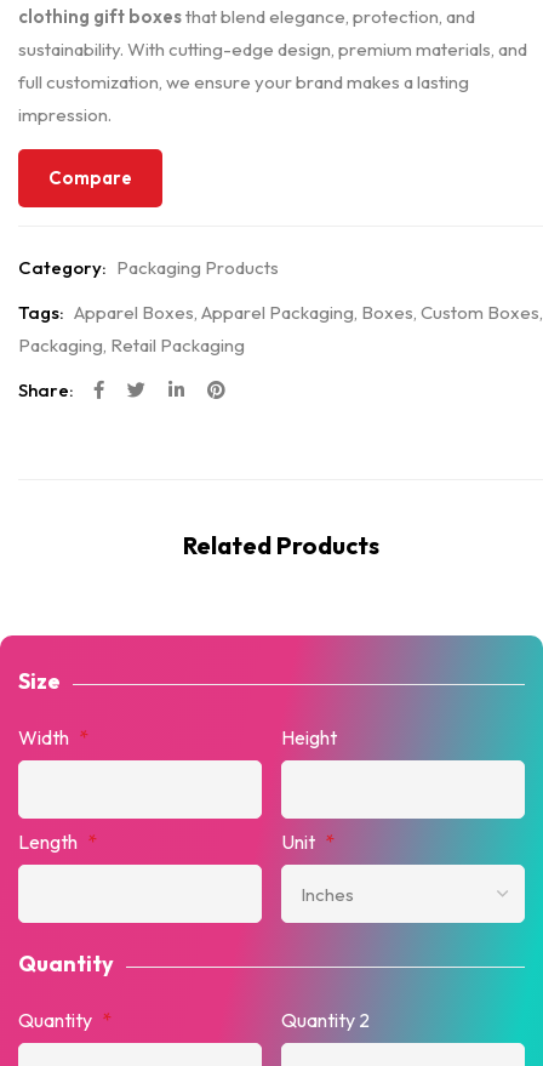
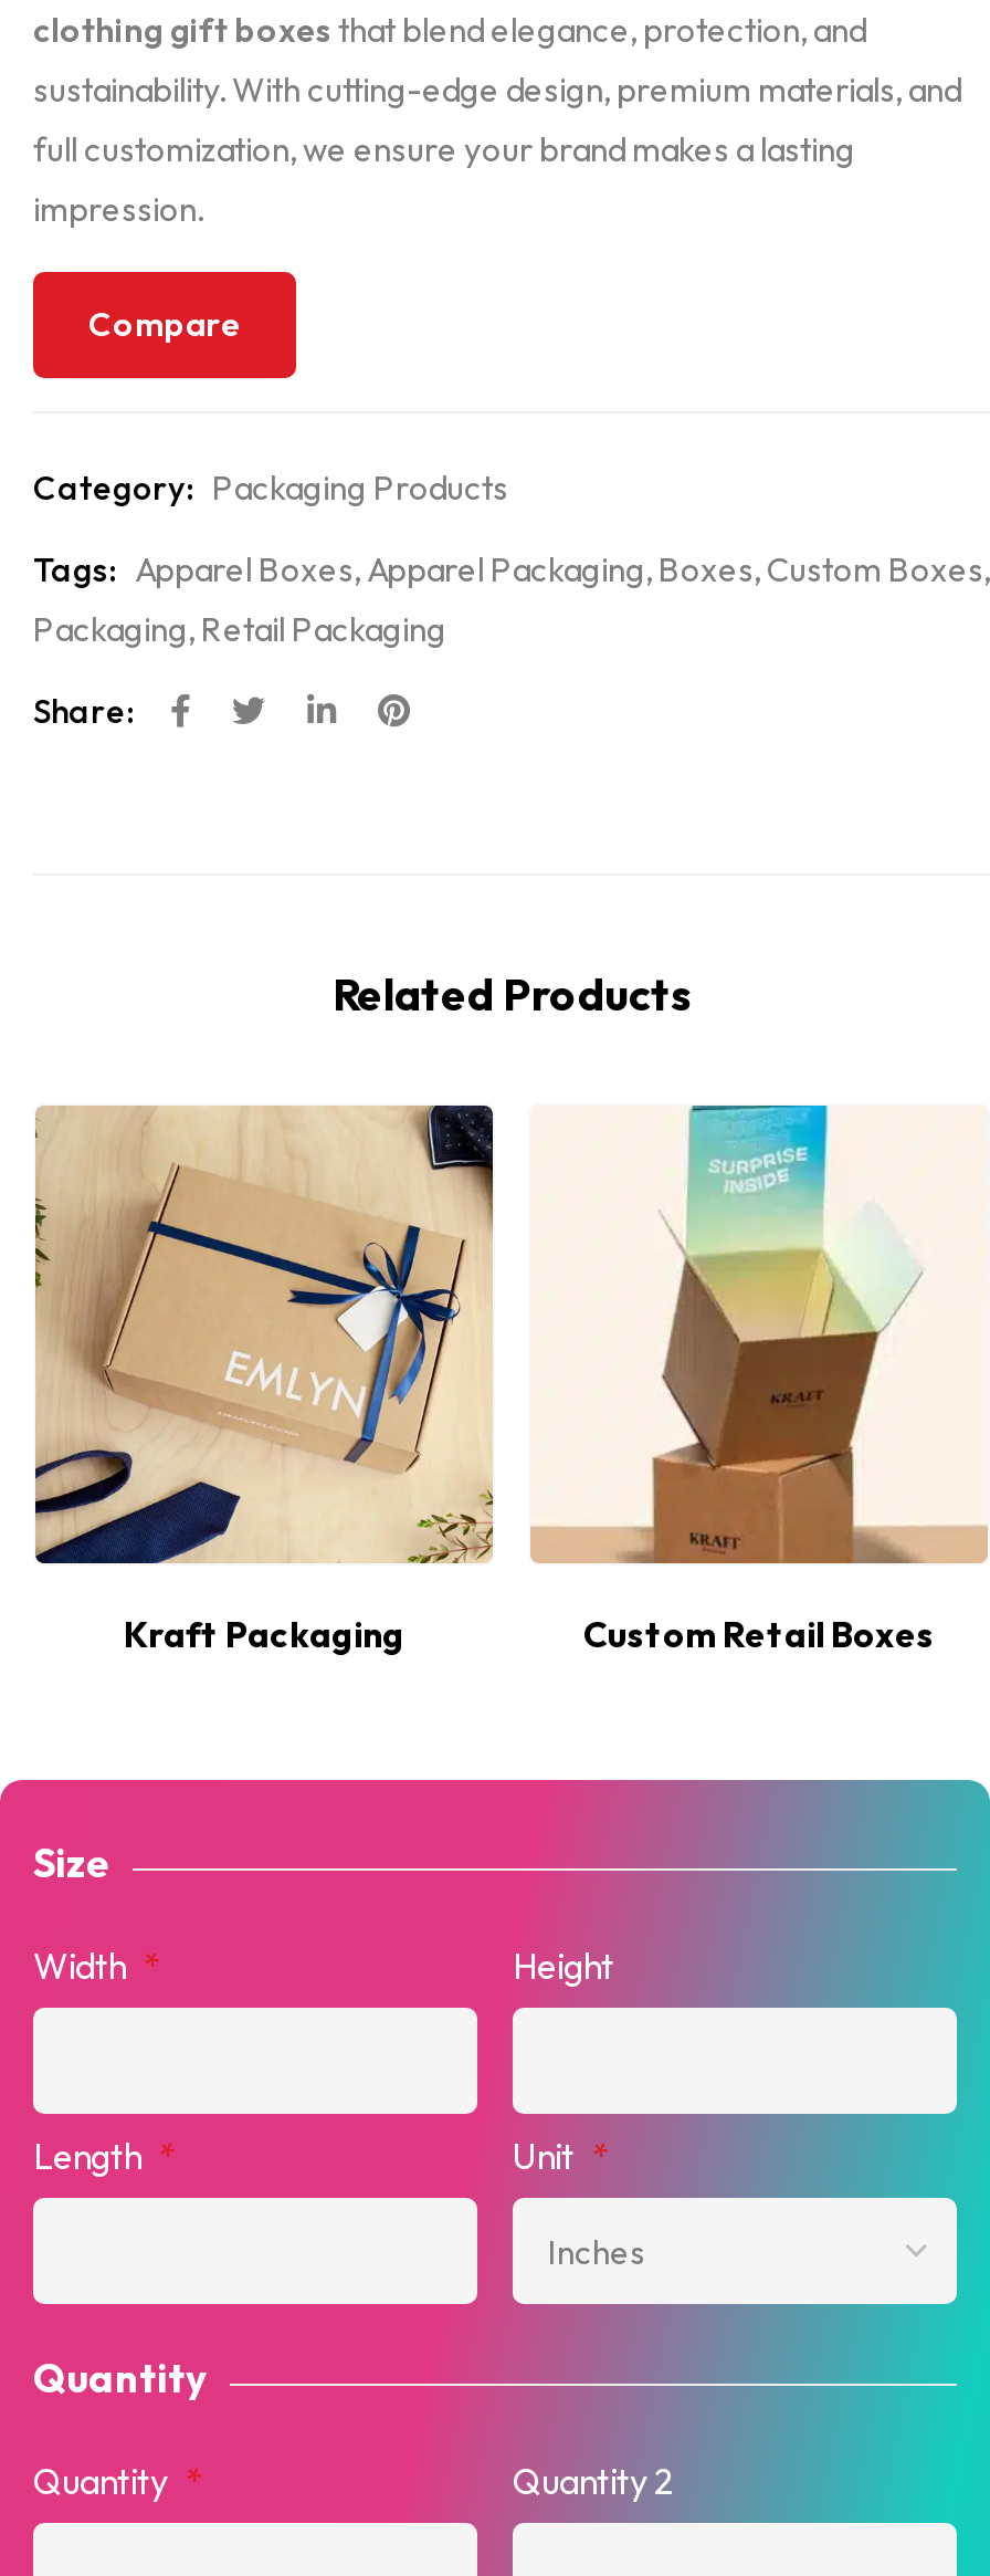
+ [image]
+ Kraft Packaging
+ Custom Retail Boxes

+ [image]
